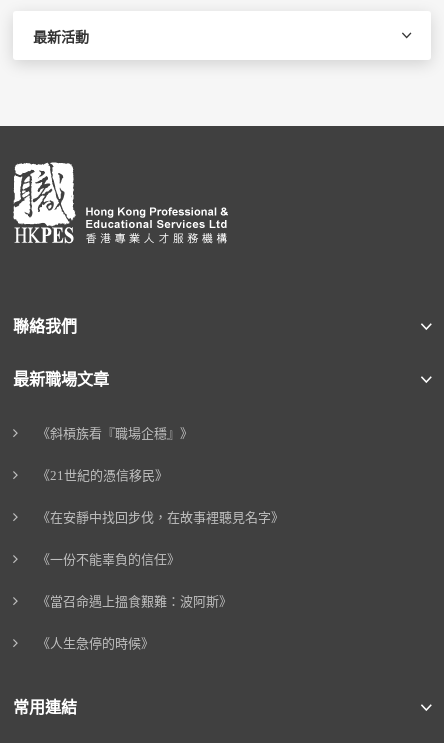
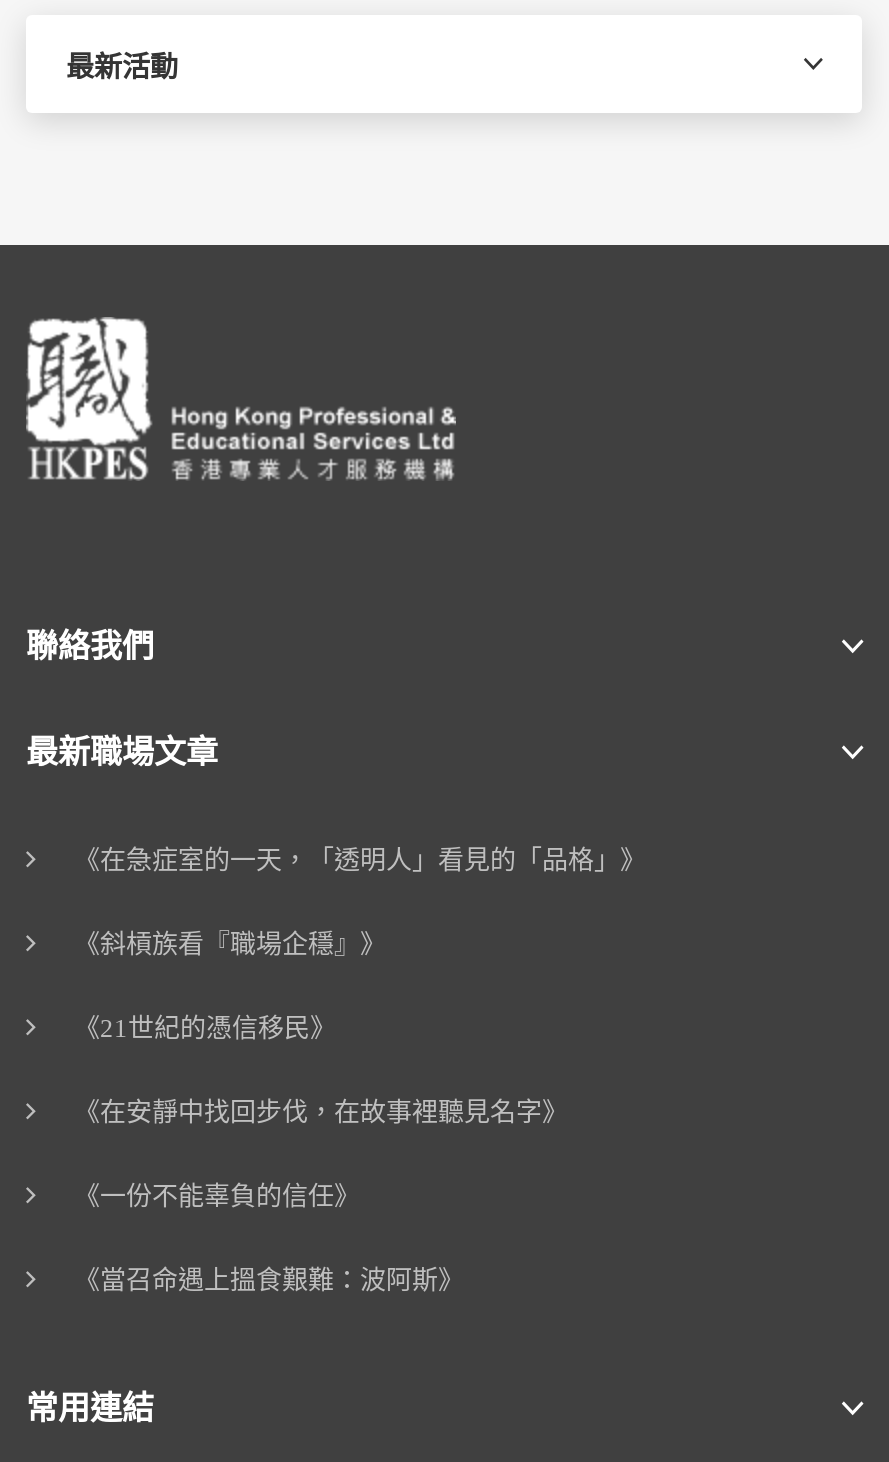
+ 《在急症室的一天，「透明人」看見的「品格」》

moved down: 《斜槓族看『職場企穩』》 | 《21世紀的憑信移民》 | 《在安靜中找回步伐，在故事裡聽見名字》 | 《一份不能辜負的信任》 | 《當召命遇上搵食艱難：波阿斯》

- 《人生急停的時候》
